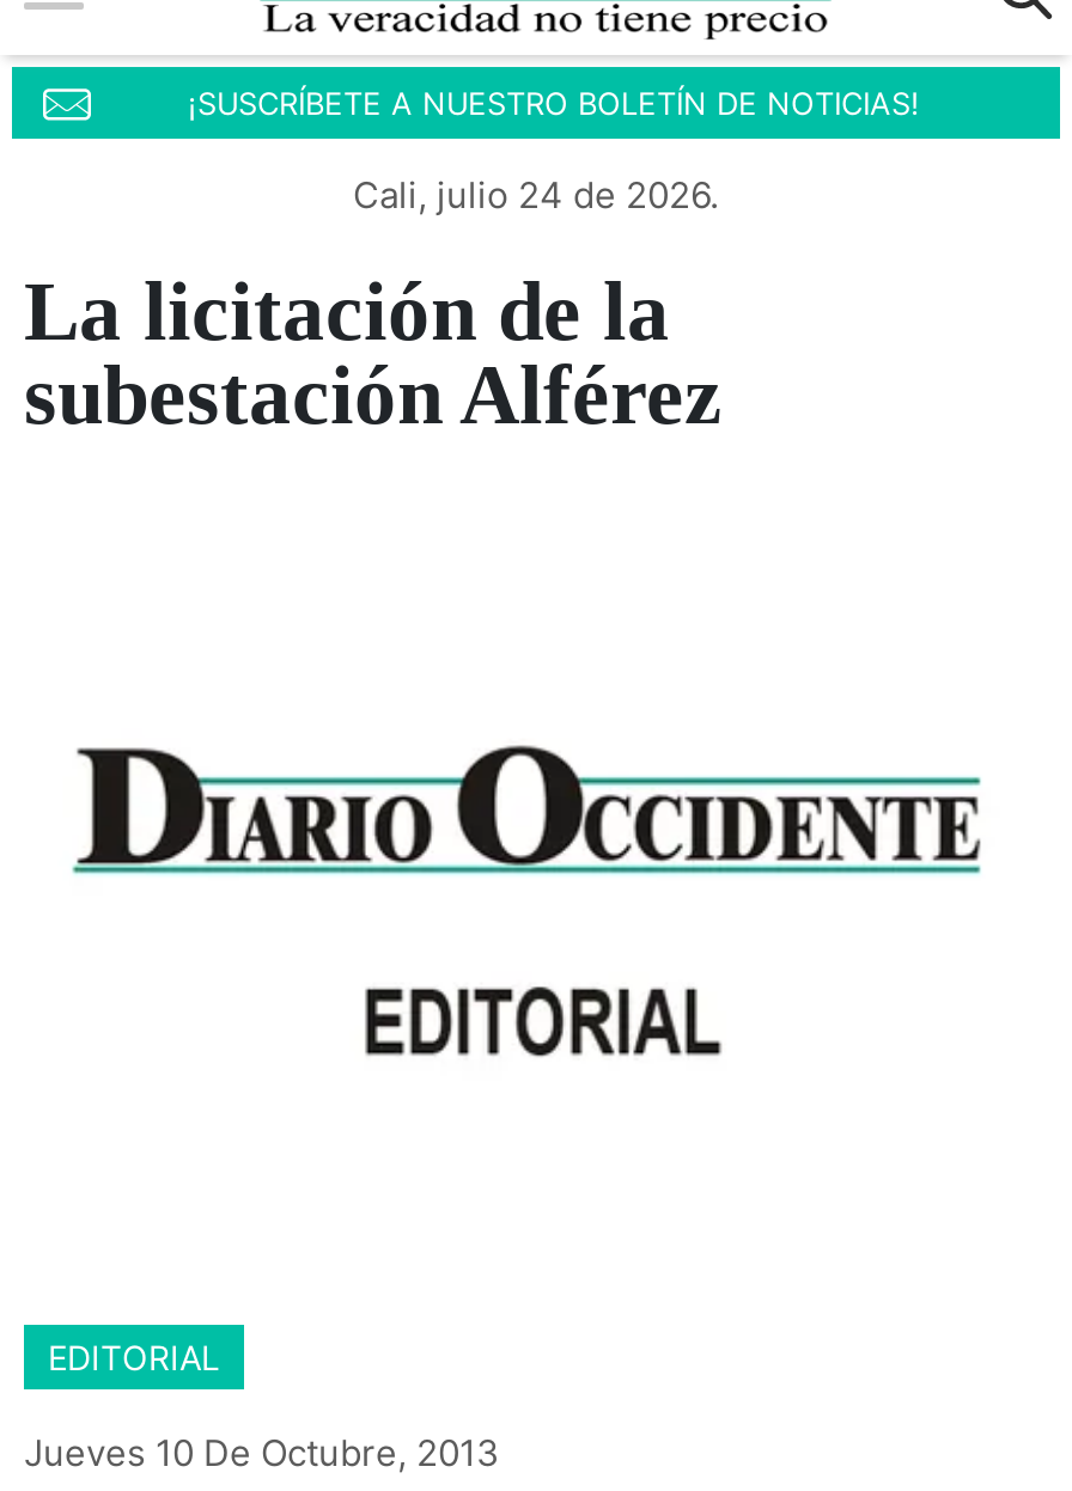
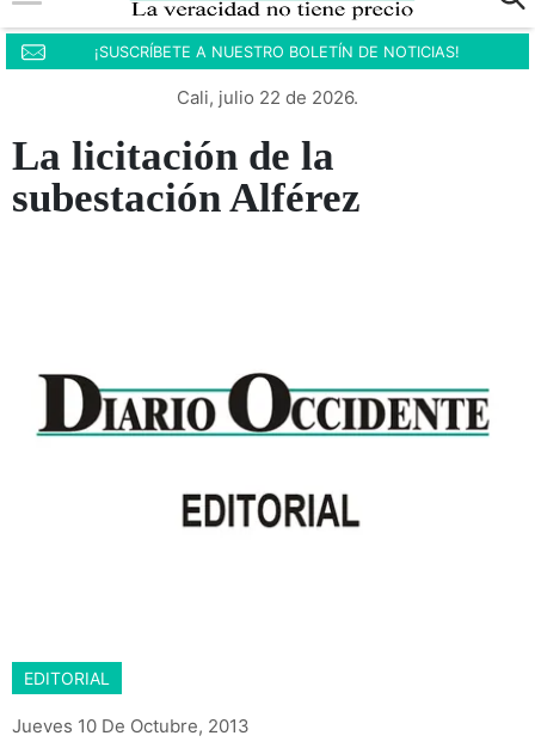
- Cali, julio 24 de 2026.
+ Cali, julio 22 de 2026.
